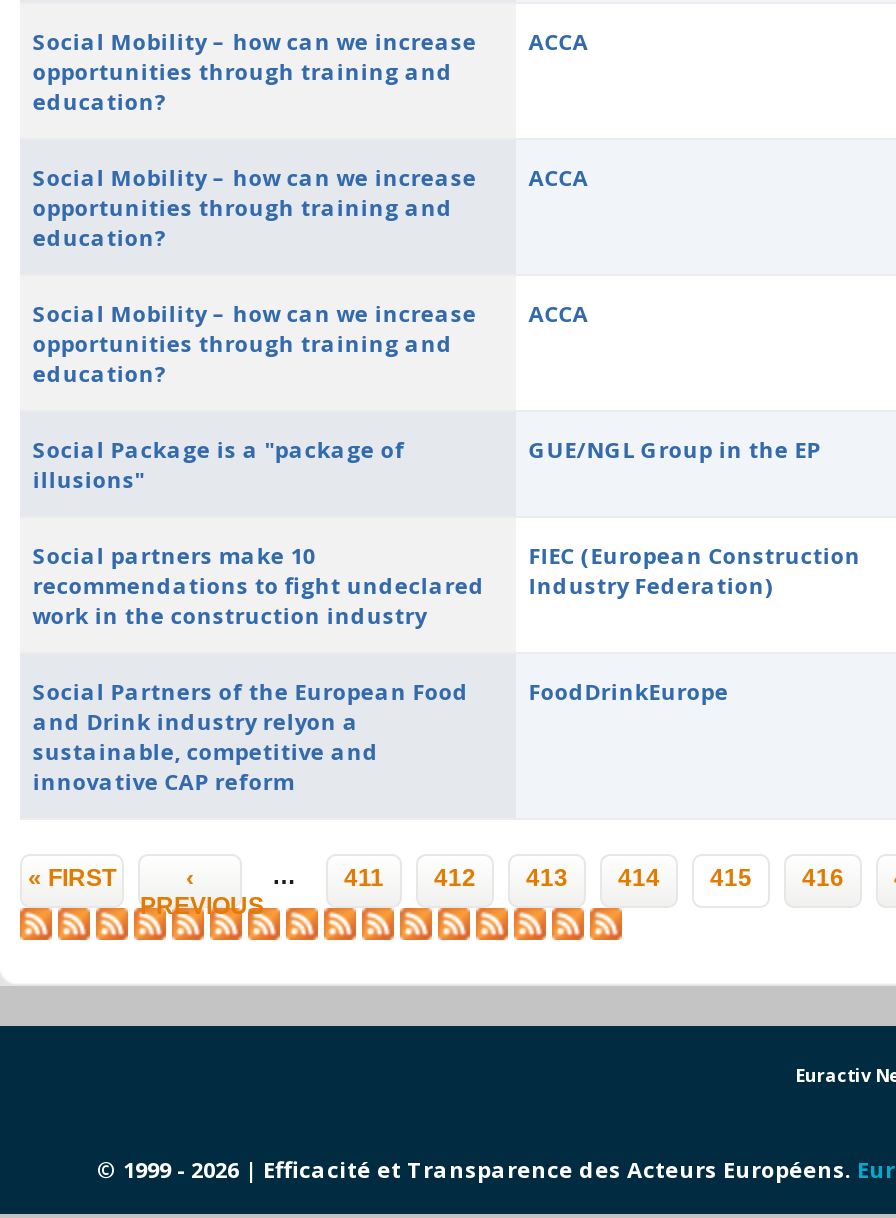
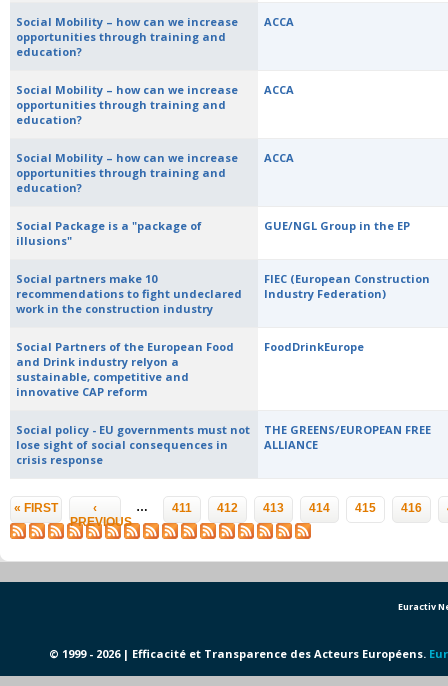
+ Social policy - EU governments must not
+ lose sight of social consequences in
+ crisis response

+ THE GREENS/EUROPEAN FREE
+ ALLIANCE
